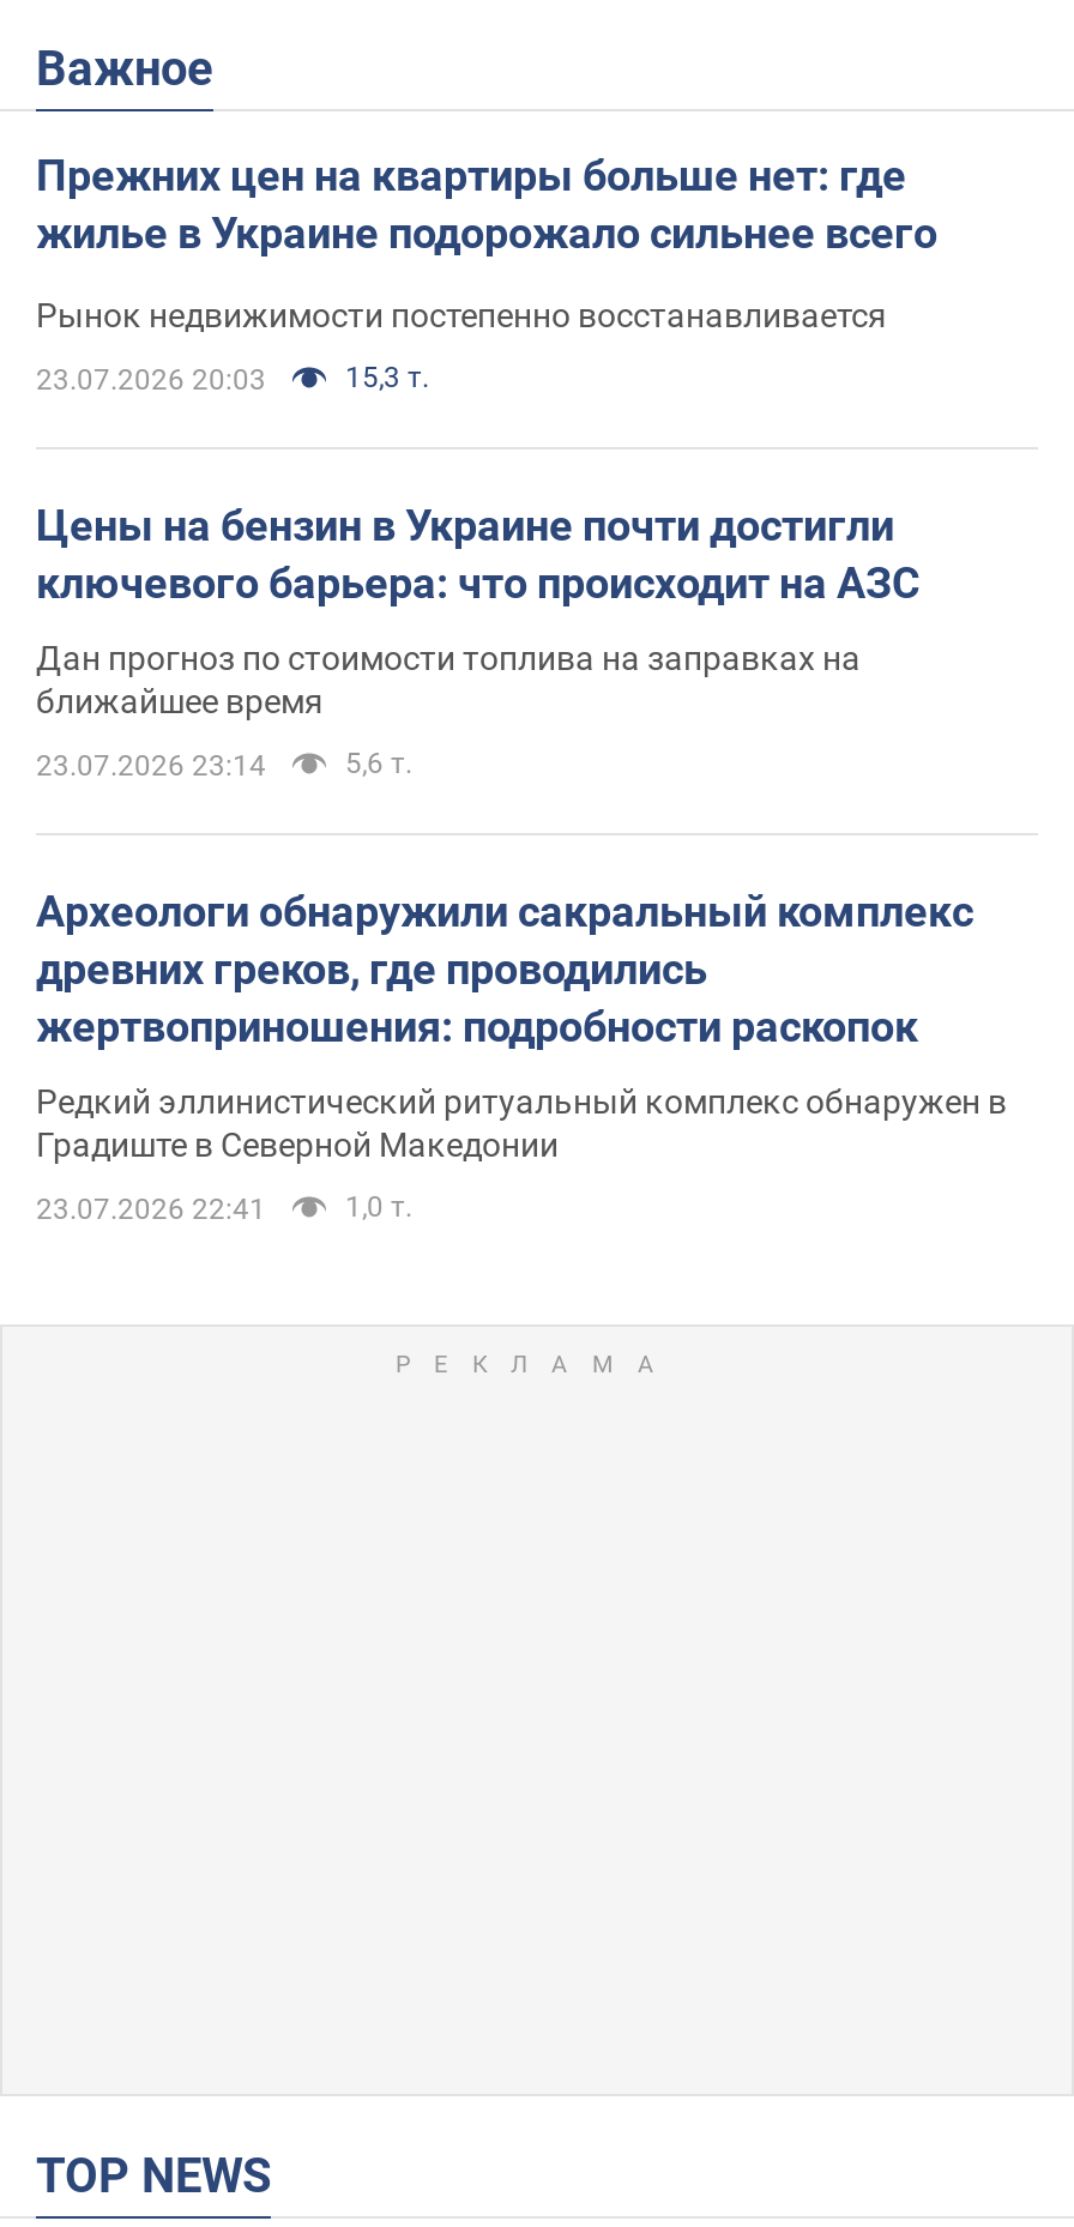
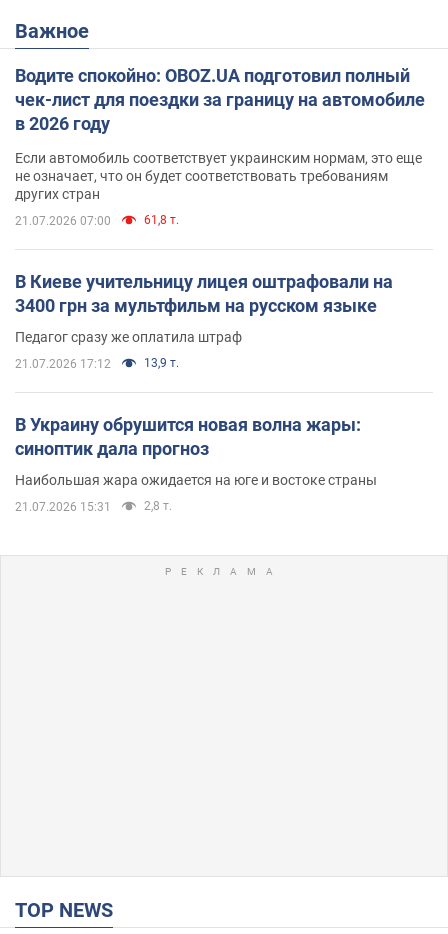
- Прежних цен на квартиры больше нет: где
- жилье в Украине подорожало сильнее всего
+ Водите спокойно: OBOZ.UA подготовил полный
+ чек-лист для поездки за границу на автомобиле
+ в 2026 году

- Рынок недвижимости постепенно восстанавливается
+ Если автомобиль соответствует украинским нормам, это еще
+ не означает, что он будет соответствовать требованиям
+ других стран

- 23.07.2026 20:03
- 15,3 т.
+ 21.07.2026 07:00
+ 61,8 т.

- Цены на бензин в Украине почти достигли
- ключевого барьера: что происходит на АЗС
+ В Киеве учительницу лицея оштрафовали на
+ 3400 грн за мультфильм на русском языке

- Дан прогноз по стоимости топлива на заправках на
- ближайшее время
+ Педагог сразу же оплатила штраф

- 23.07.2026 23:14
- 5,6 т.
+ 21.07.2026 17:12
+ 13,9 т.

- Археологи обнаружили сакральный комплекс
- древних греков, где проводились
- жертвоприношения: подробности раскопок
+ В Украину обрушится новая волна жары:
+ синоптик дала прогноз

- Редкий эллинистический ритуальный комплекс обнаружен в
- Градиште в Северной Македонии
+ Наибольшая жара ожидается на юге и востоке страны

- 23.07.2026 22:41
- 1,0 т.
+ 21.07.2026 15:31
+ 2,8 т.
